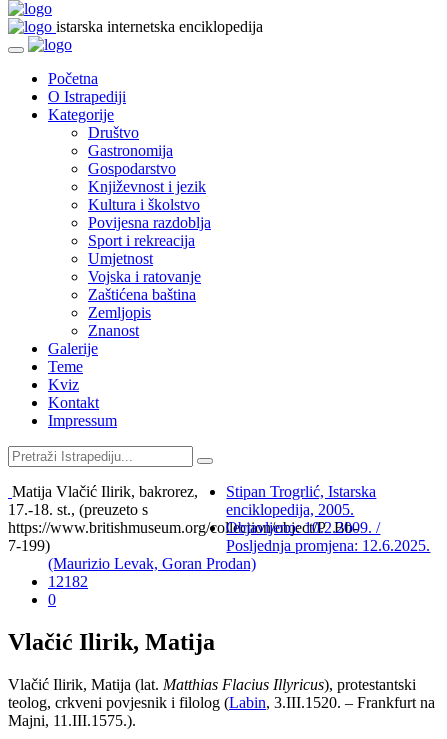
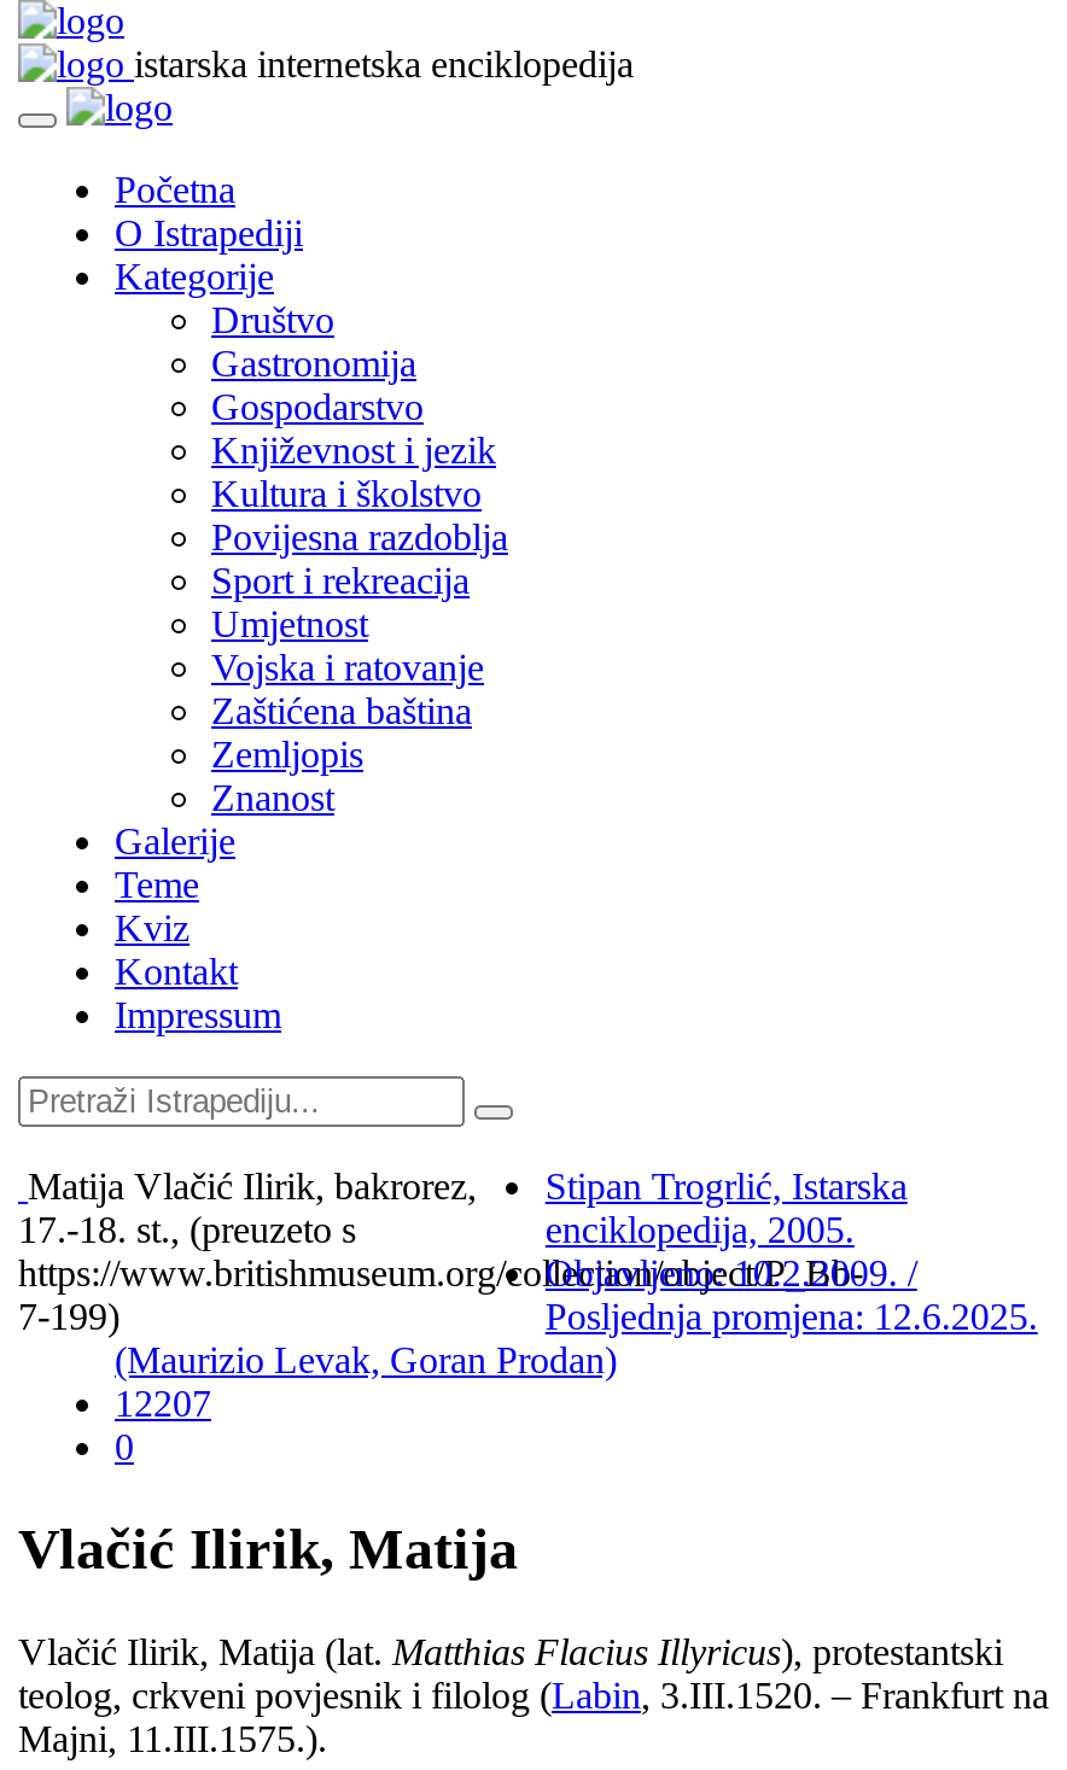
- 12182
+ 12207
